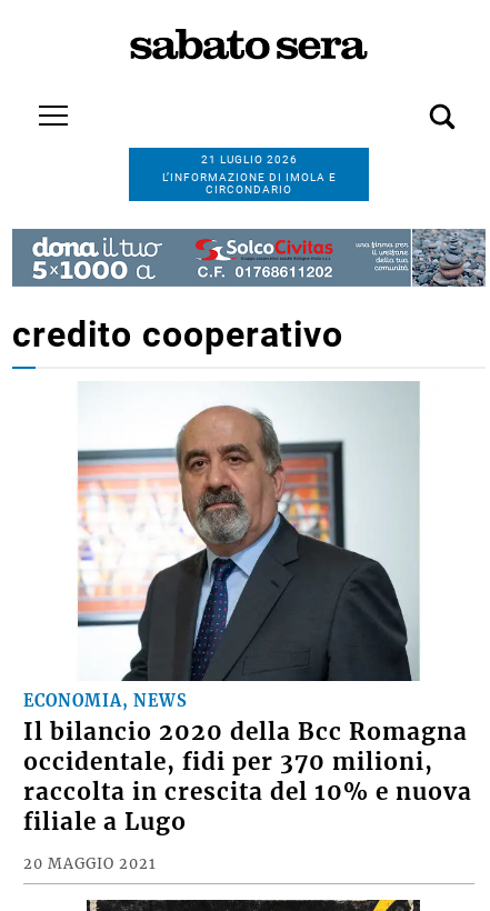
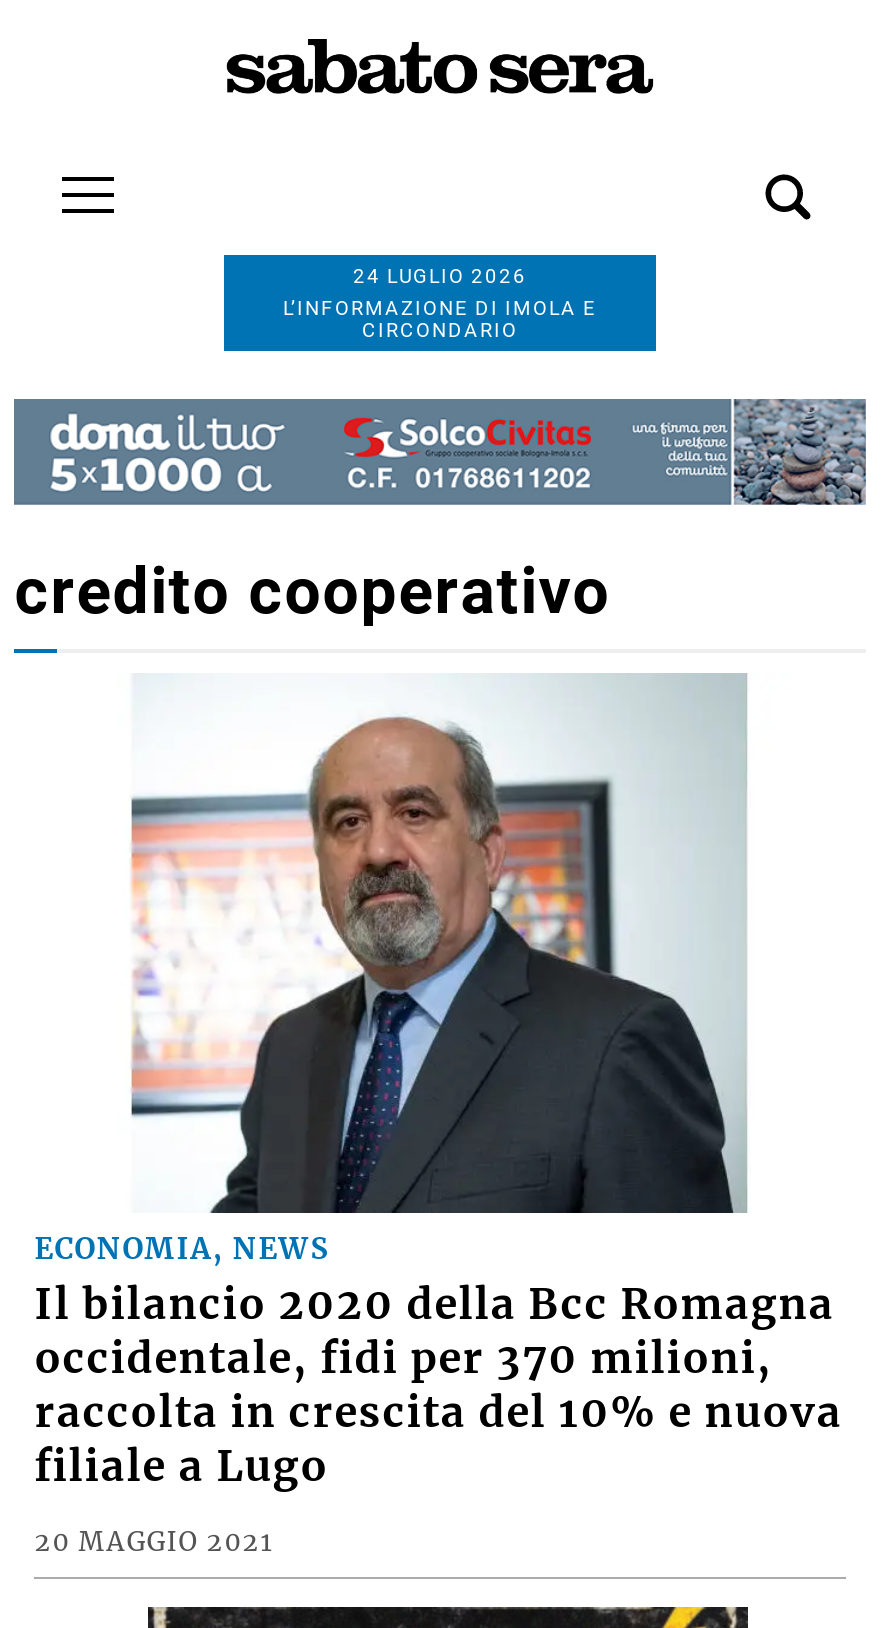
- 21 LUGLIO 2026
+ 24 LUGLIO 2026
